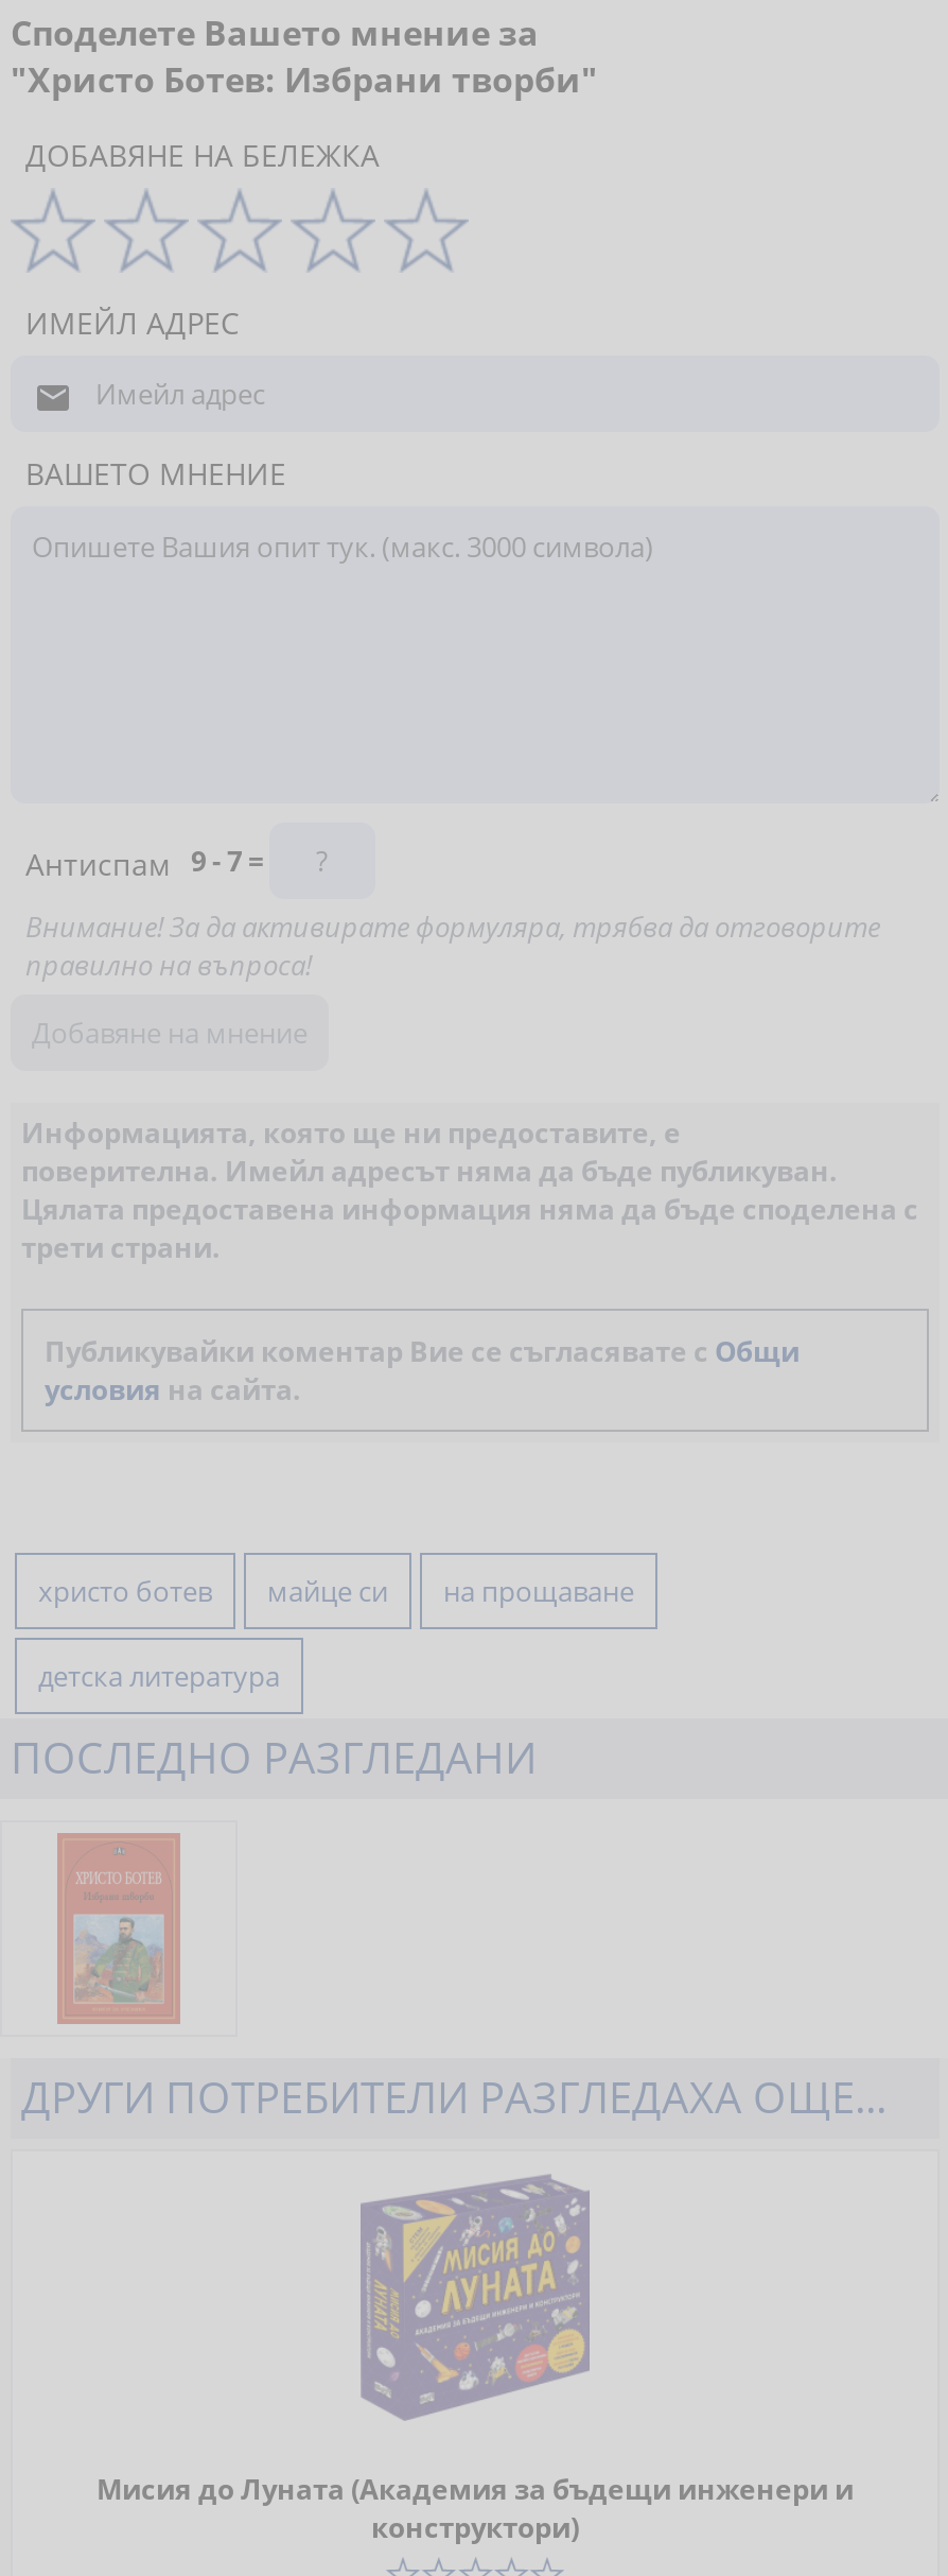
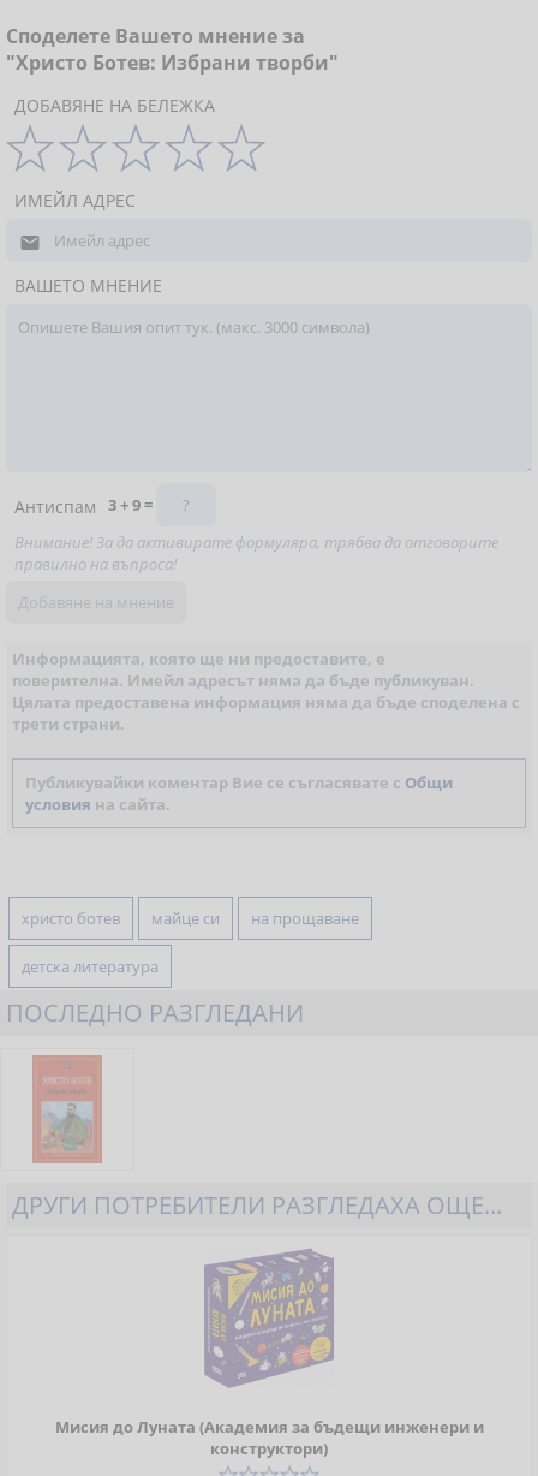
- Антиспам 9 - 7 =
+ Антиспам 3 + 9 =
